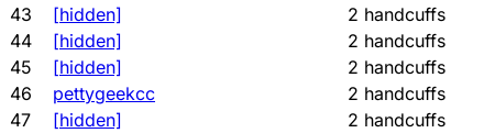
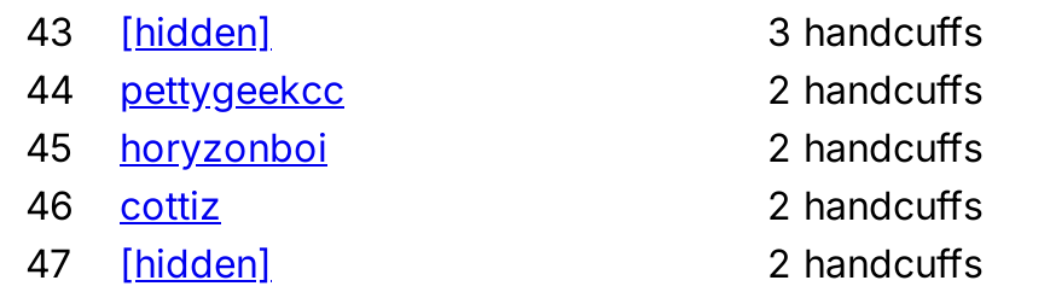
- 2 handcuffs
+ 3 handcuffs

- [hidden]

- [hidden]
+ horyzonboi

moved up: pettygeekcc

+ cottiz
